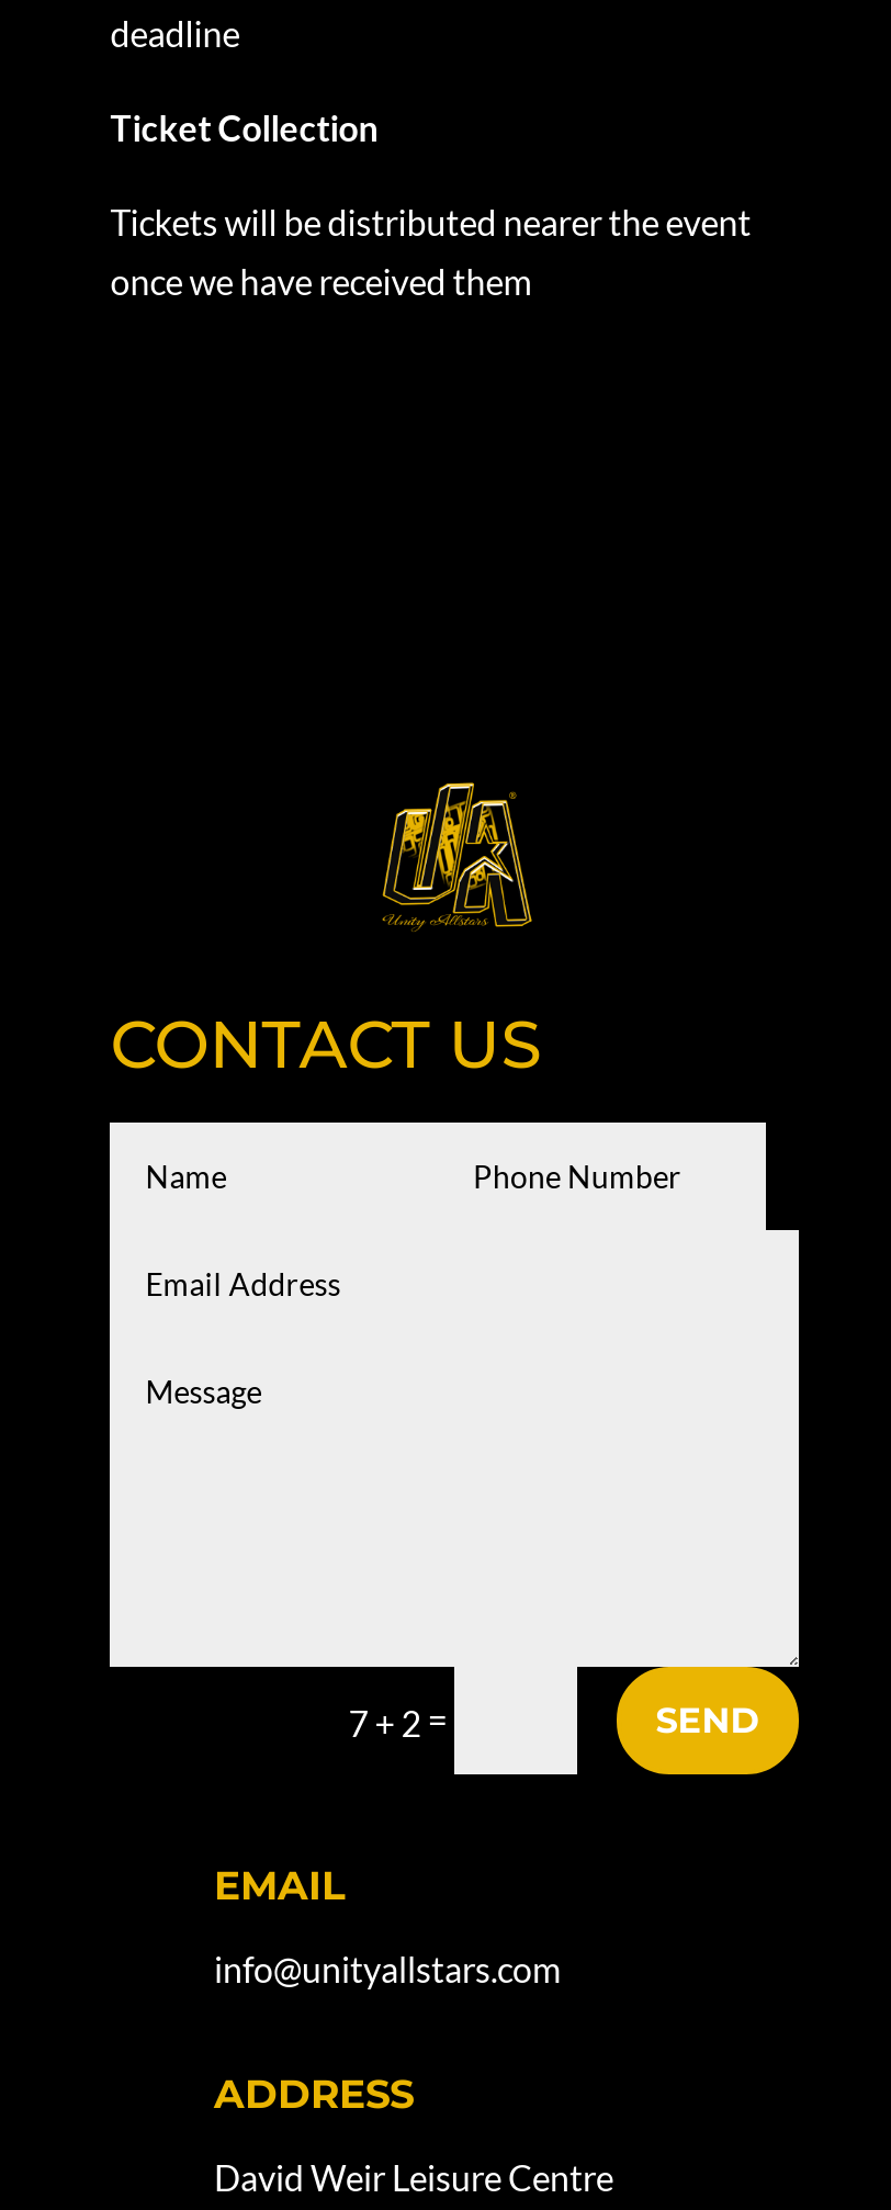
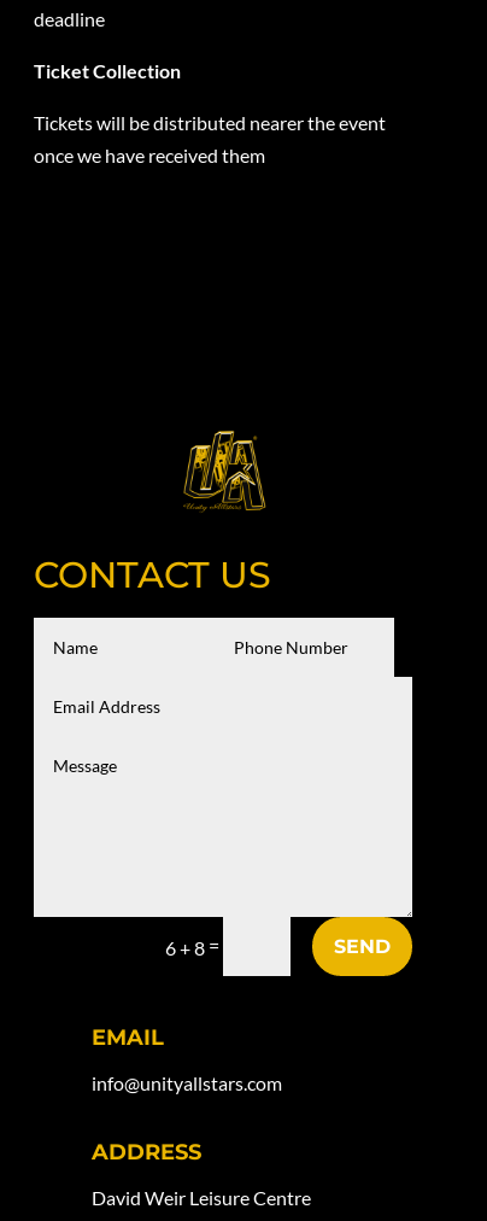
- 7 + 2 =
+ 6 + 8 =
